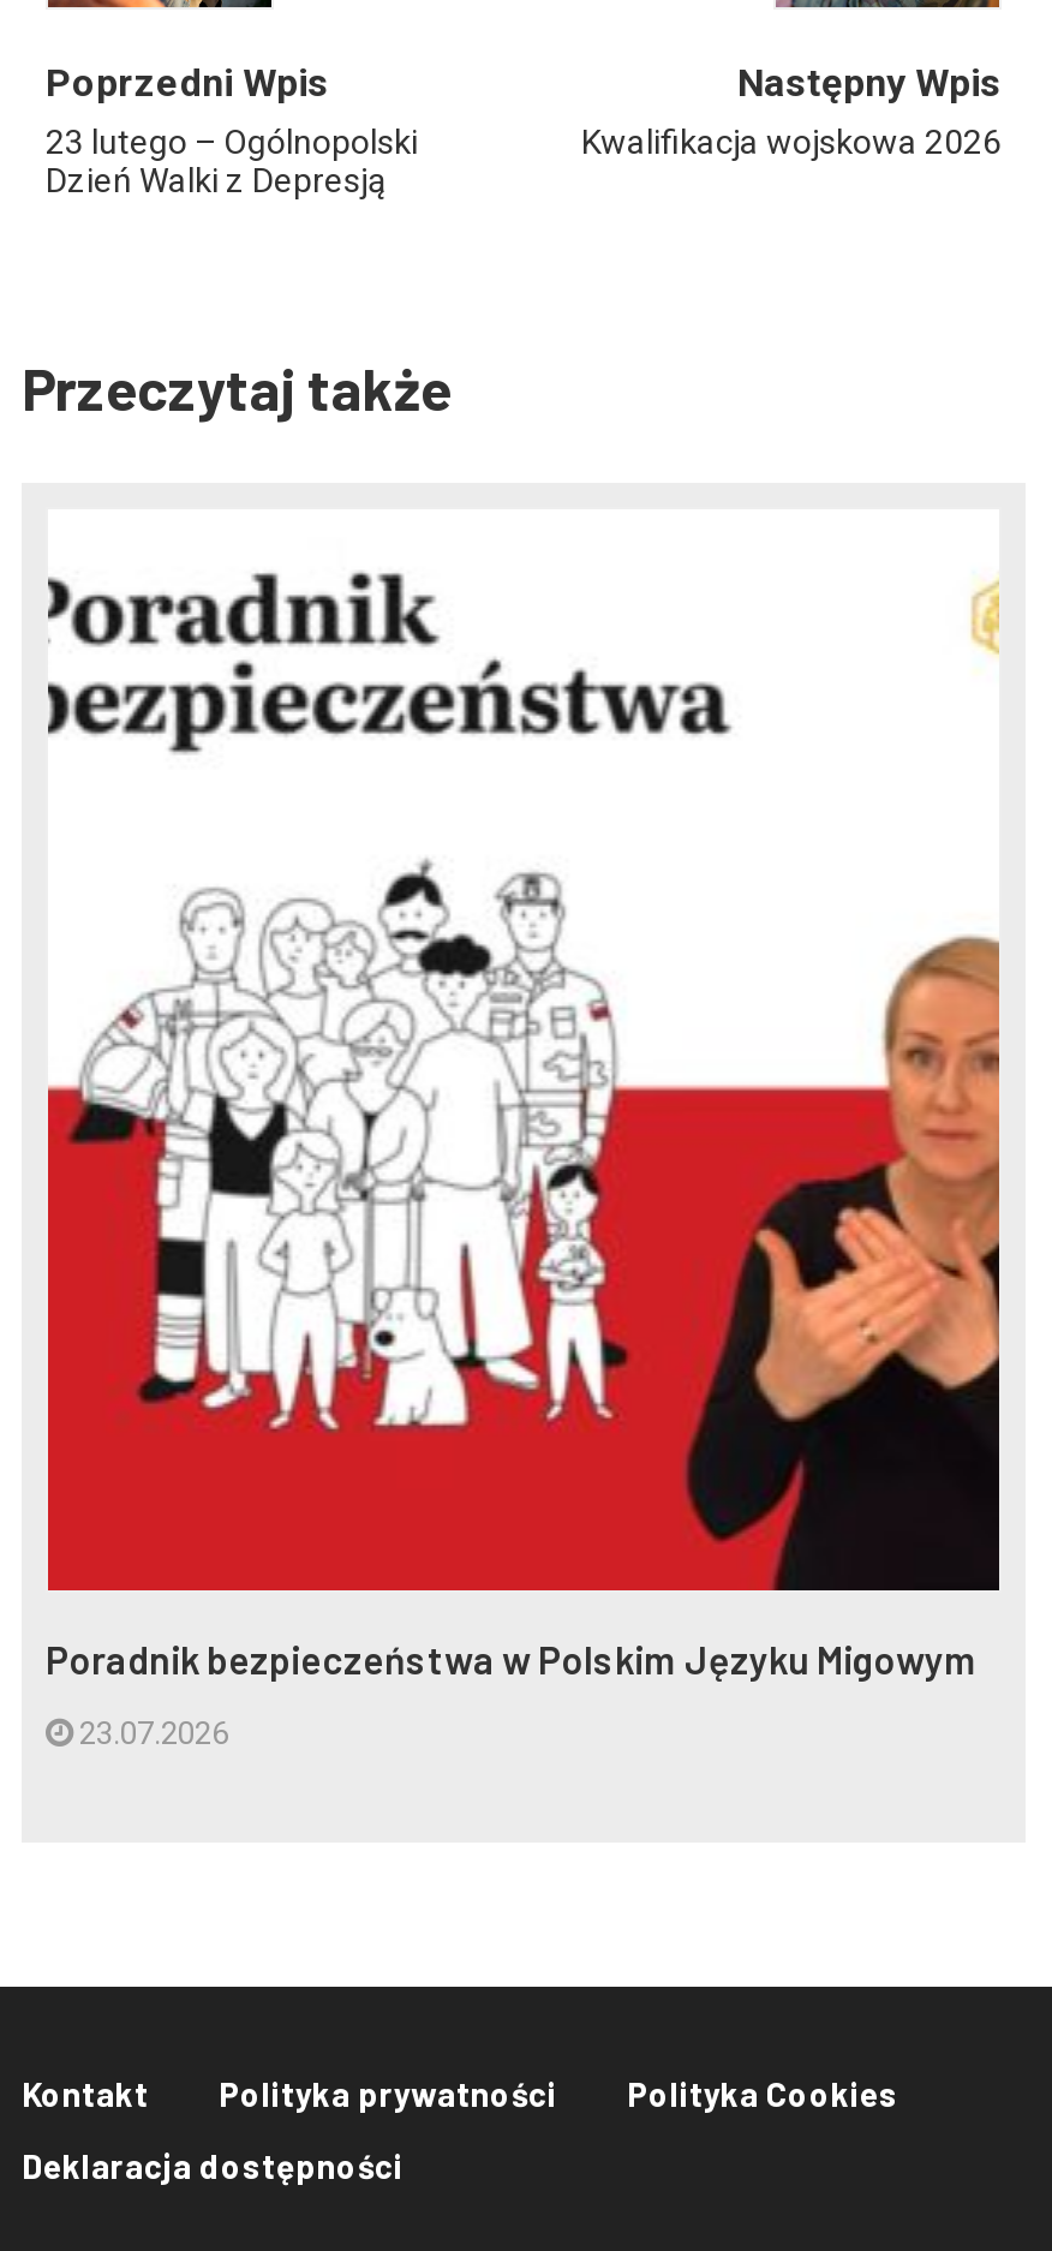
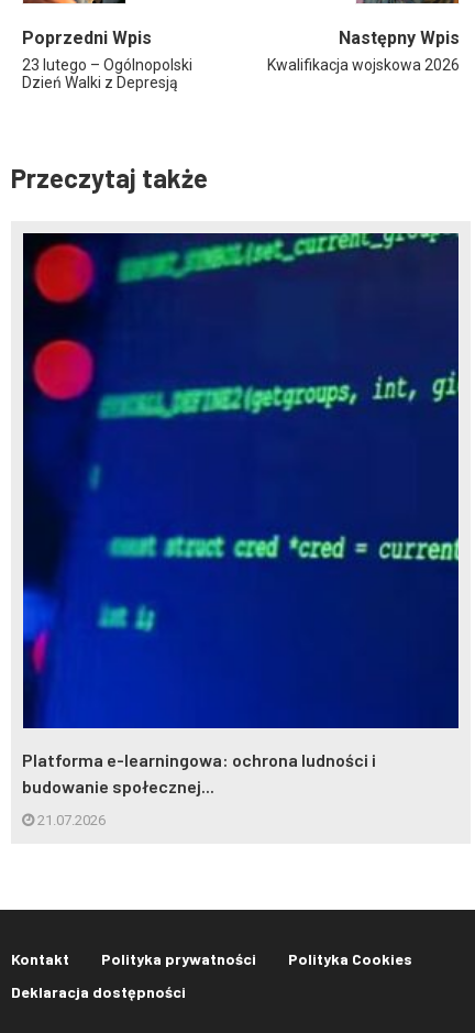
- [image]
- Poradnik bezpieczeństwa w Polskim Języku Migowym
+ [image]
+ Platforma e-learningowa: ochrona ludności i
+ budowanie społecznej...

- 23.07.2026
+ 21.07.2026
